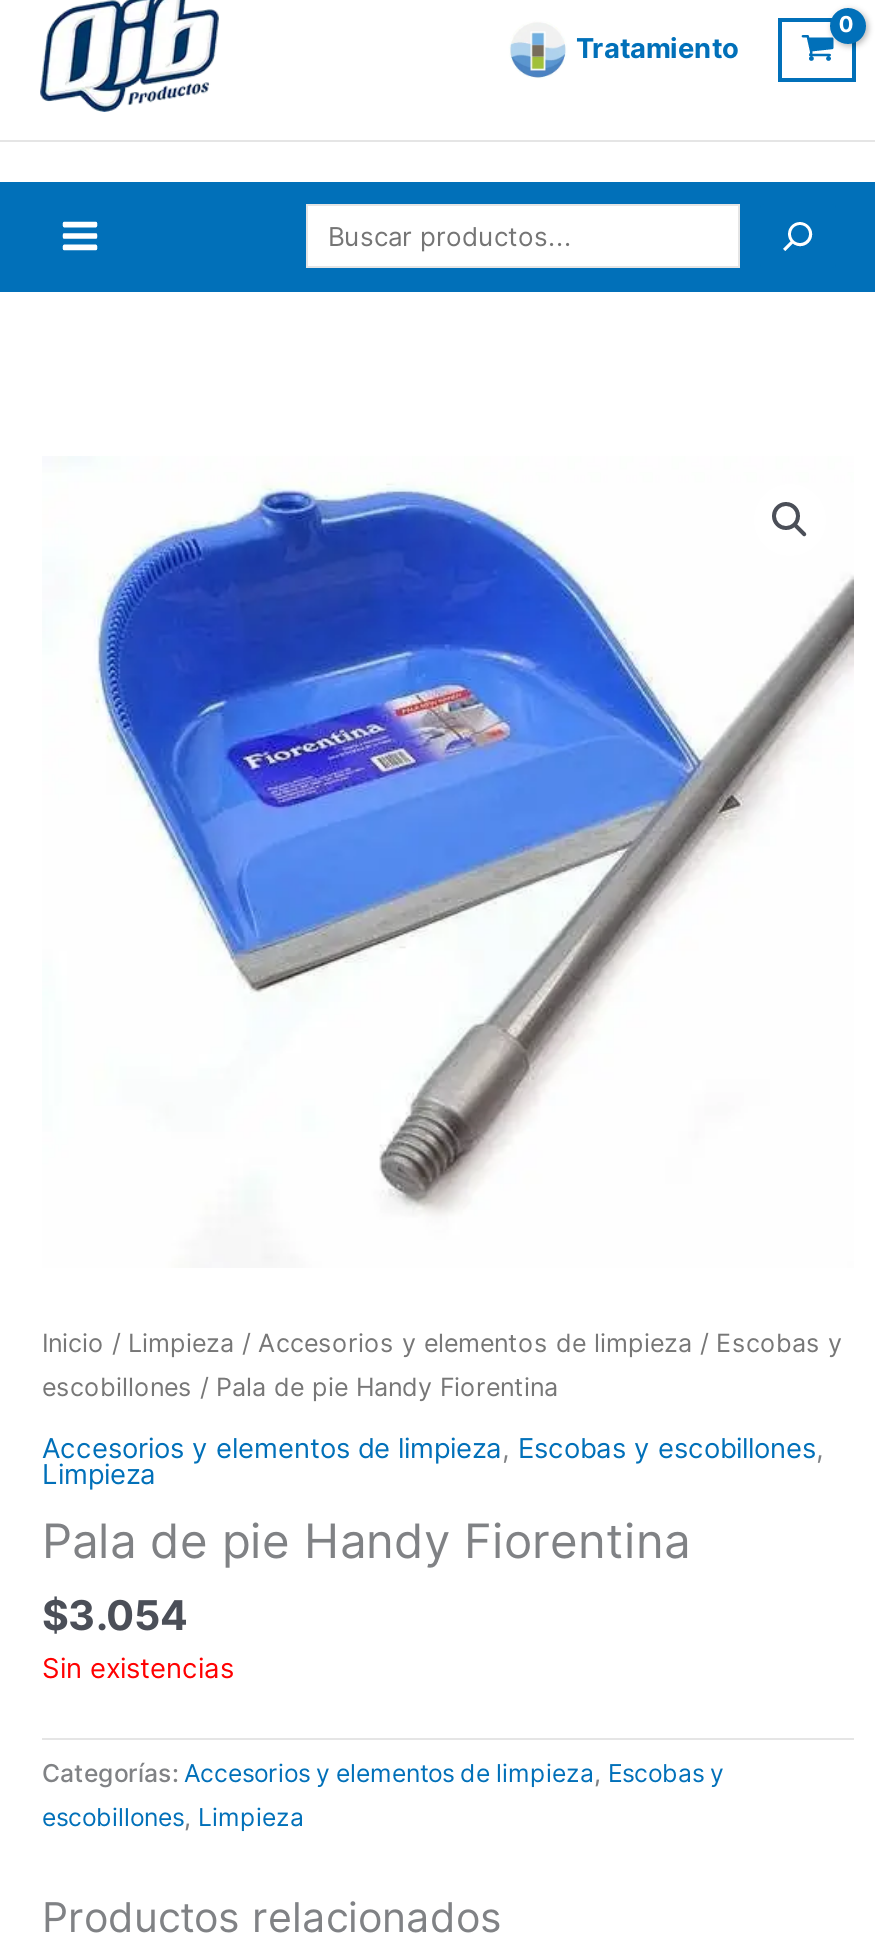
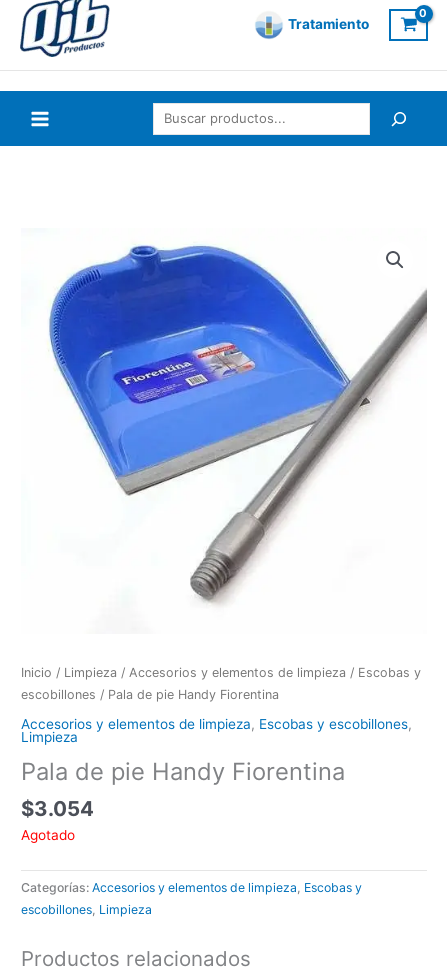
- Sin existencias
+ Agotado
